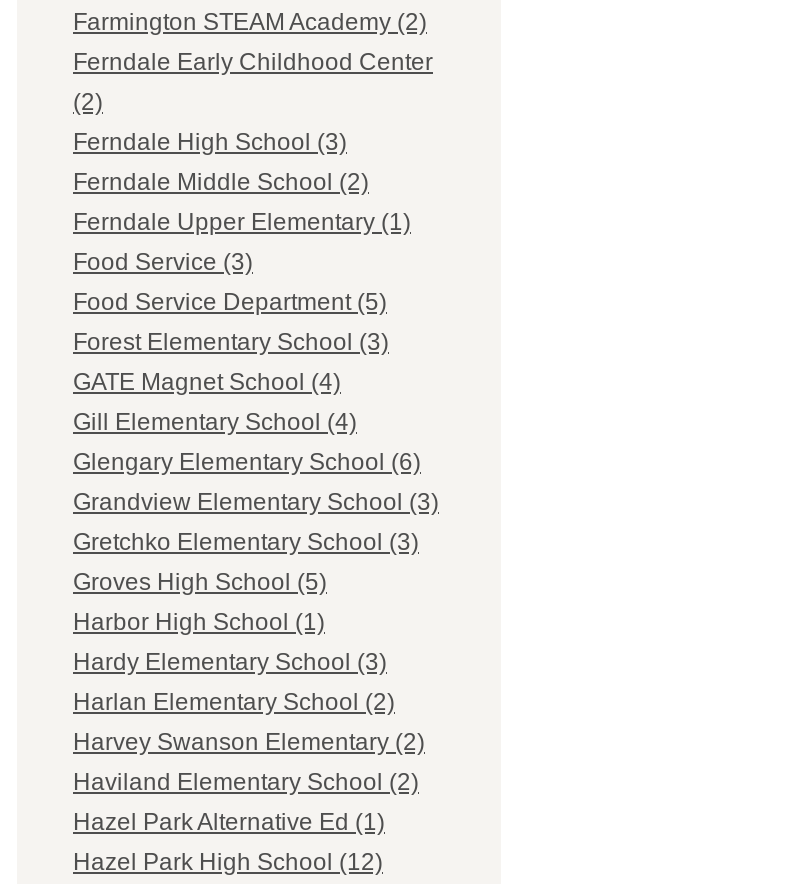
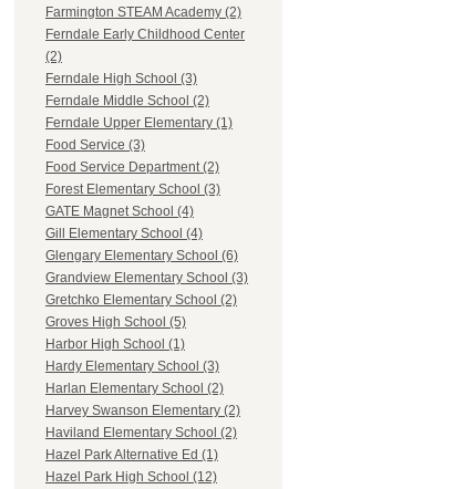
- Food Service Department (5)
+ Food Service Department (2)

- Gretchko Elementary School (3)
+ Gretchko Elementary School (2)
